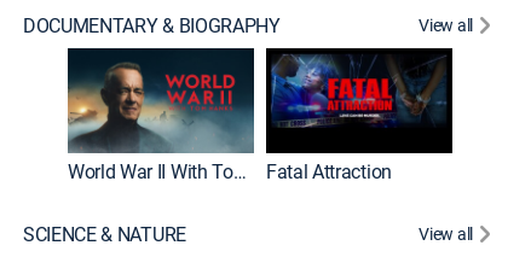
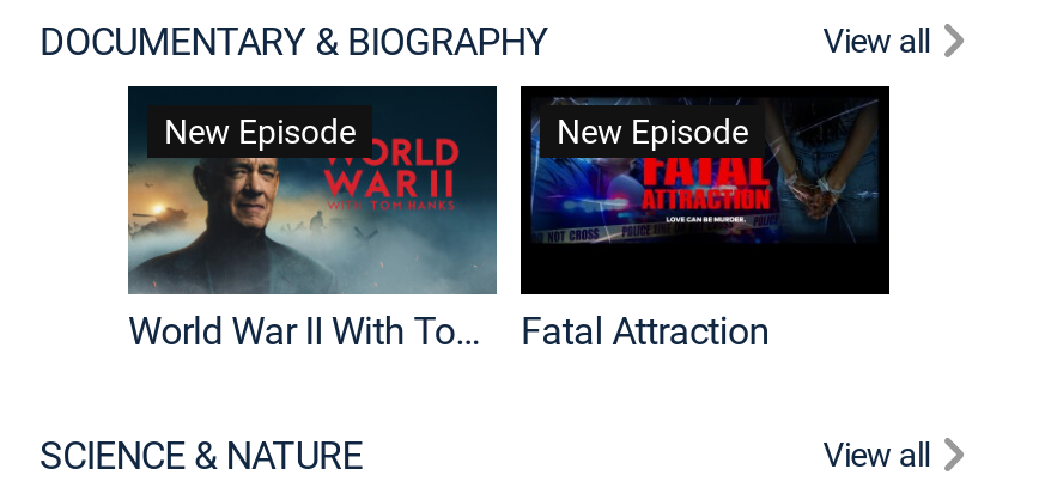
+ New Episode

+ New Episode
